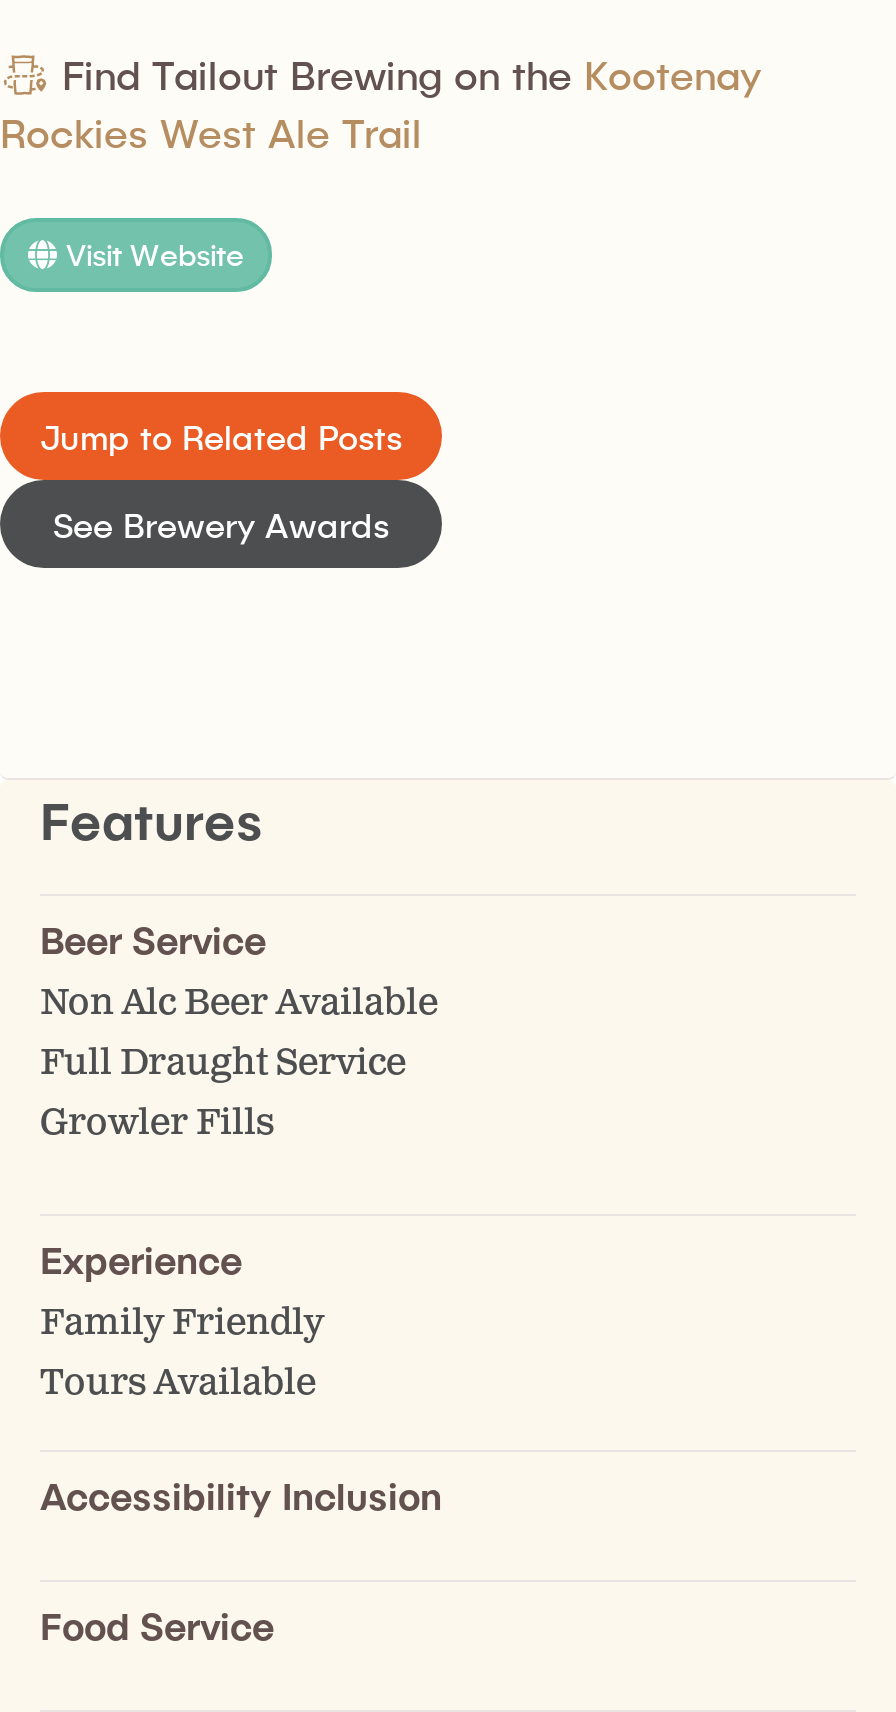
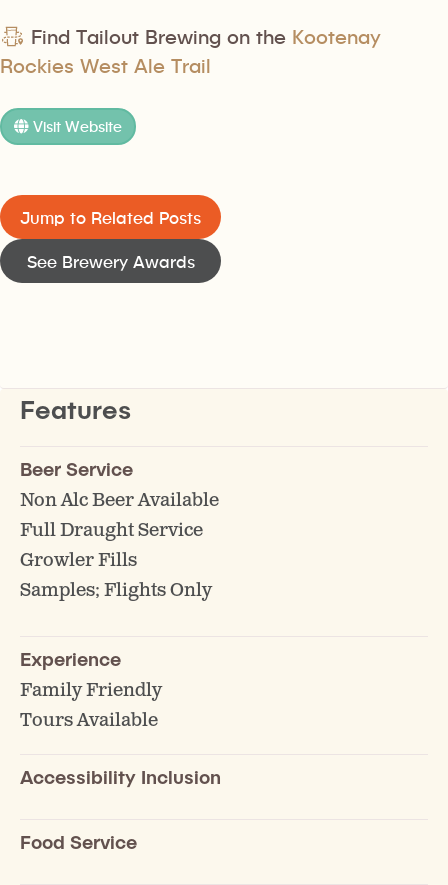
+ Samples; Flights Only
